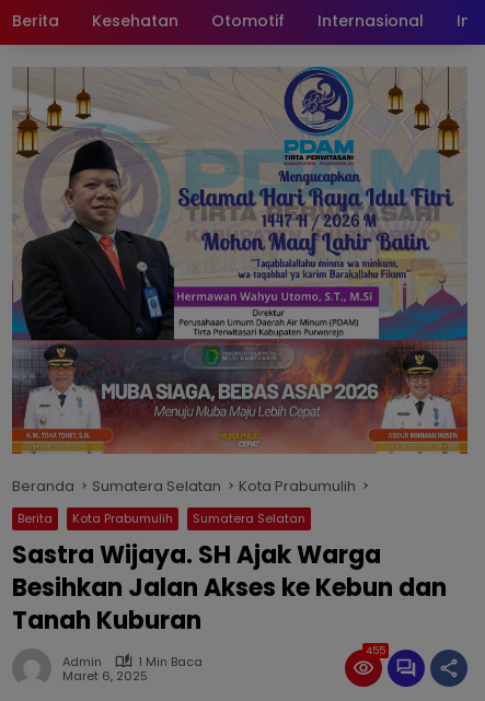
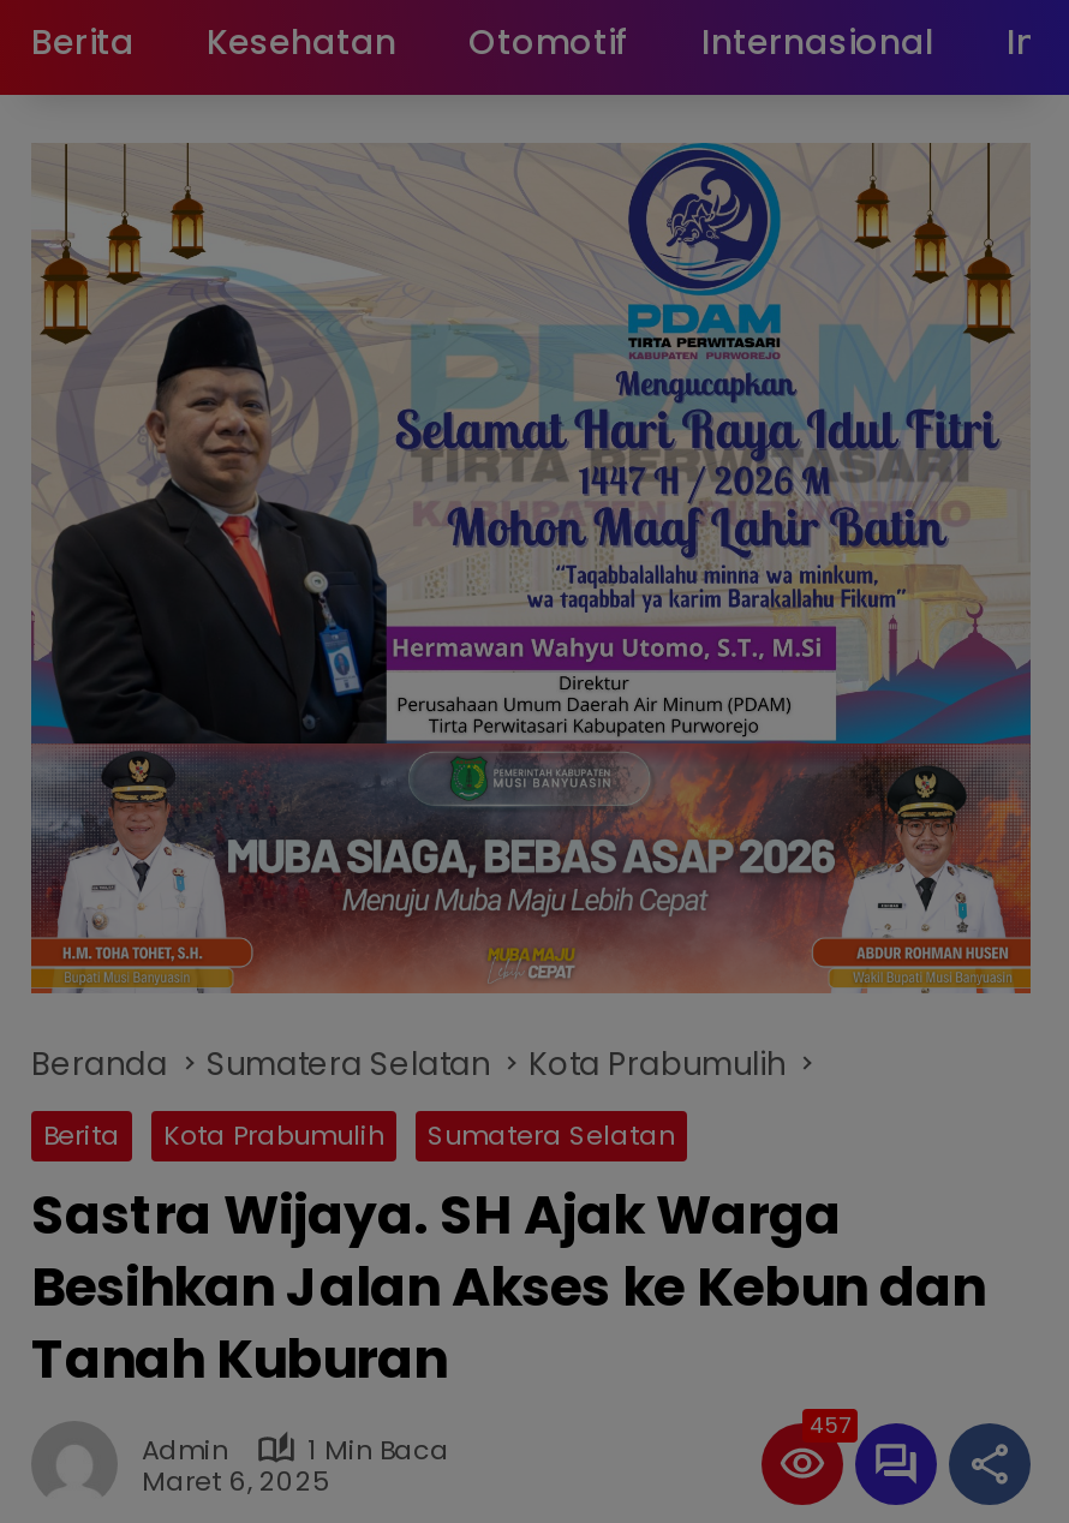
- 455
+ 457
